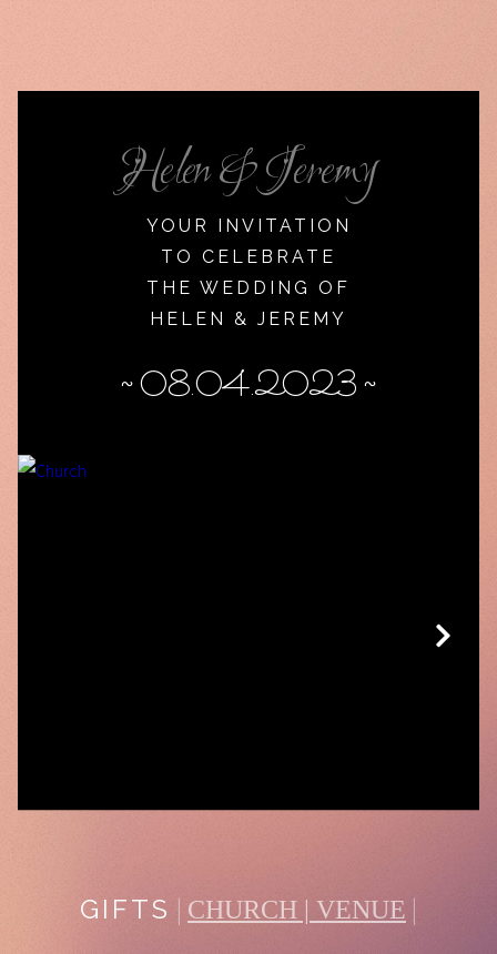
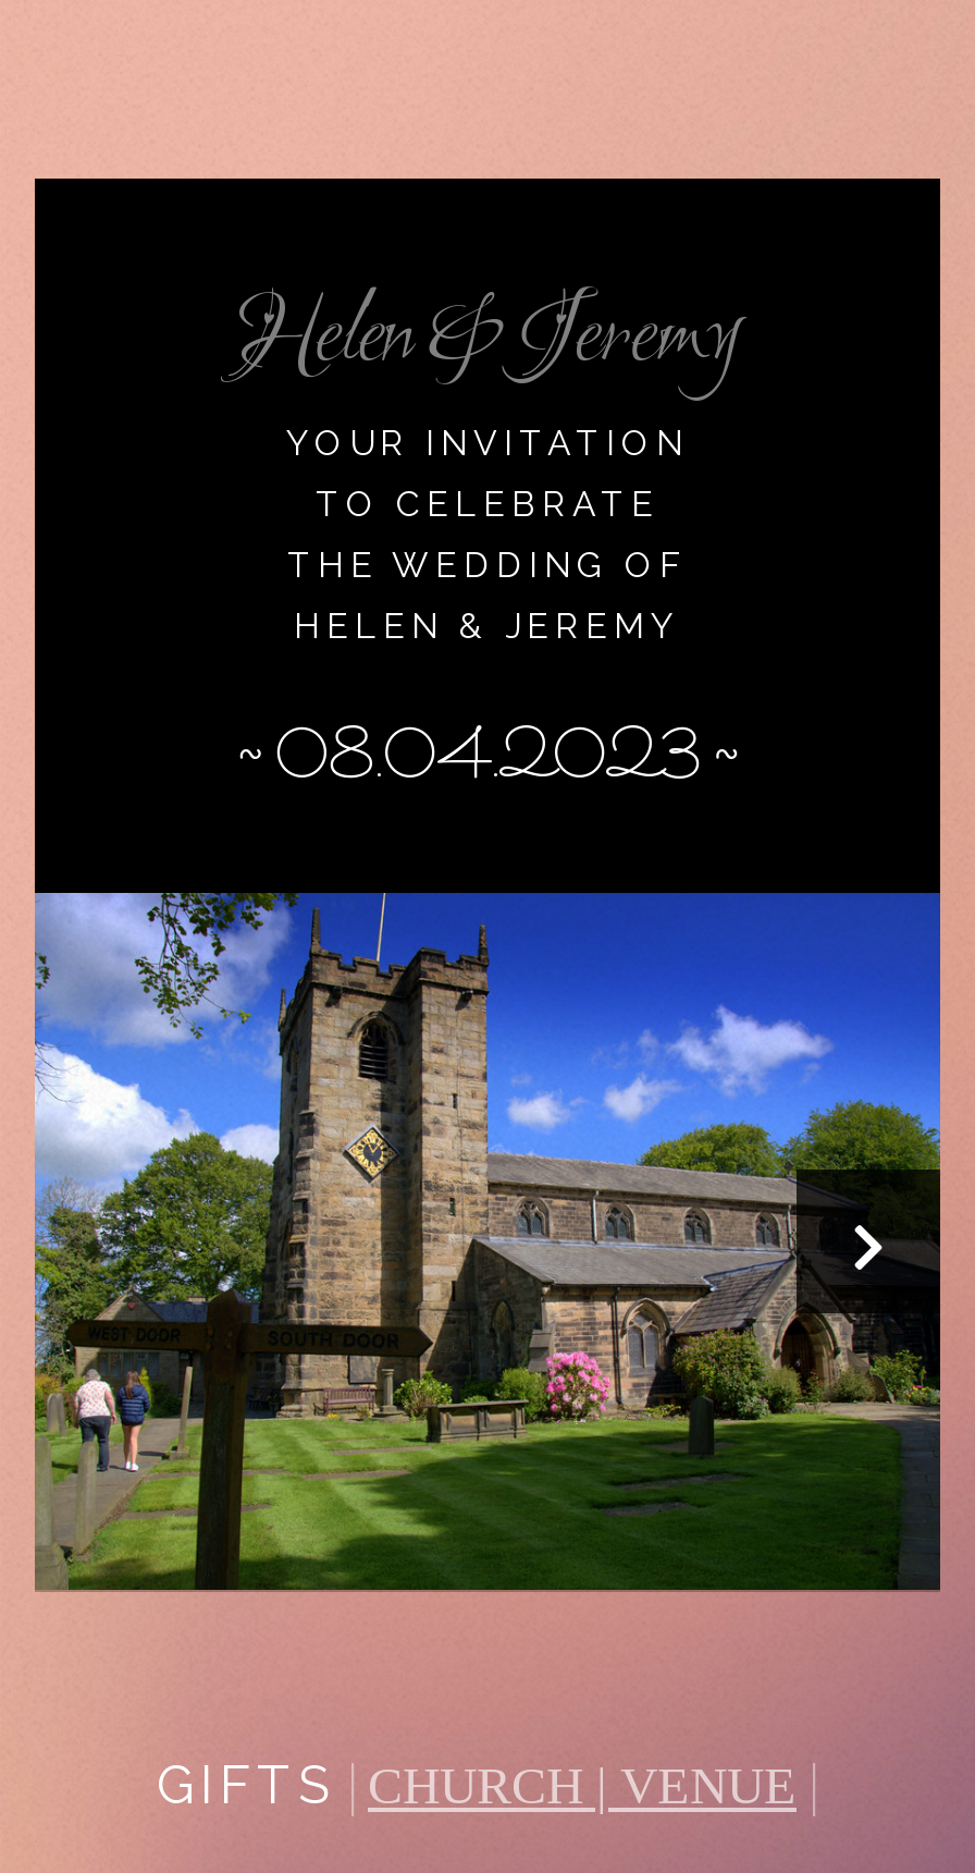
+ [image]
